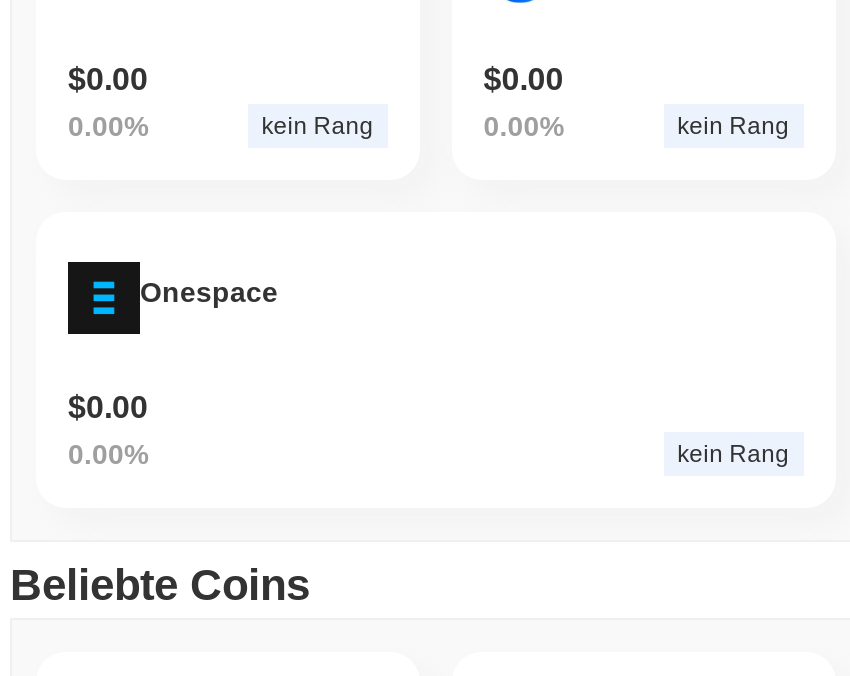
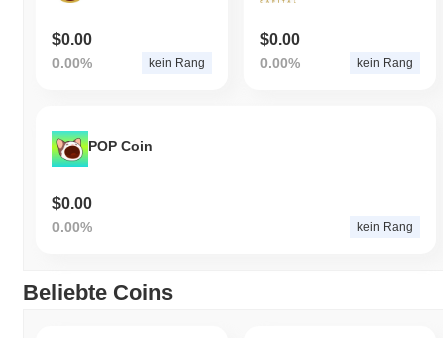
- [image]
- Onespace
+ [image]
+ POP Coin
